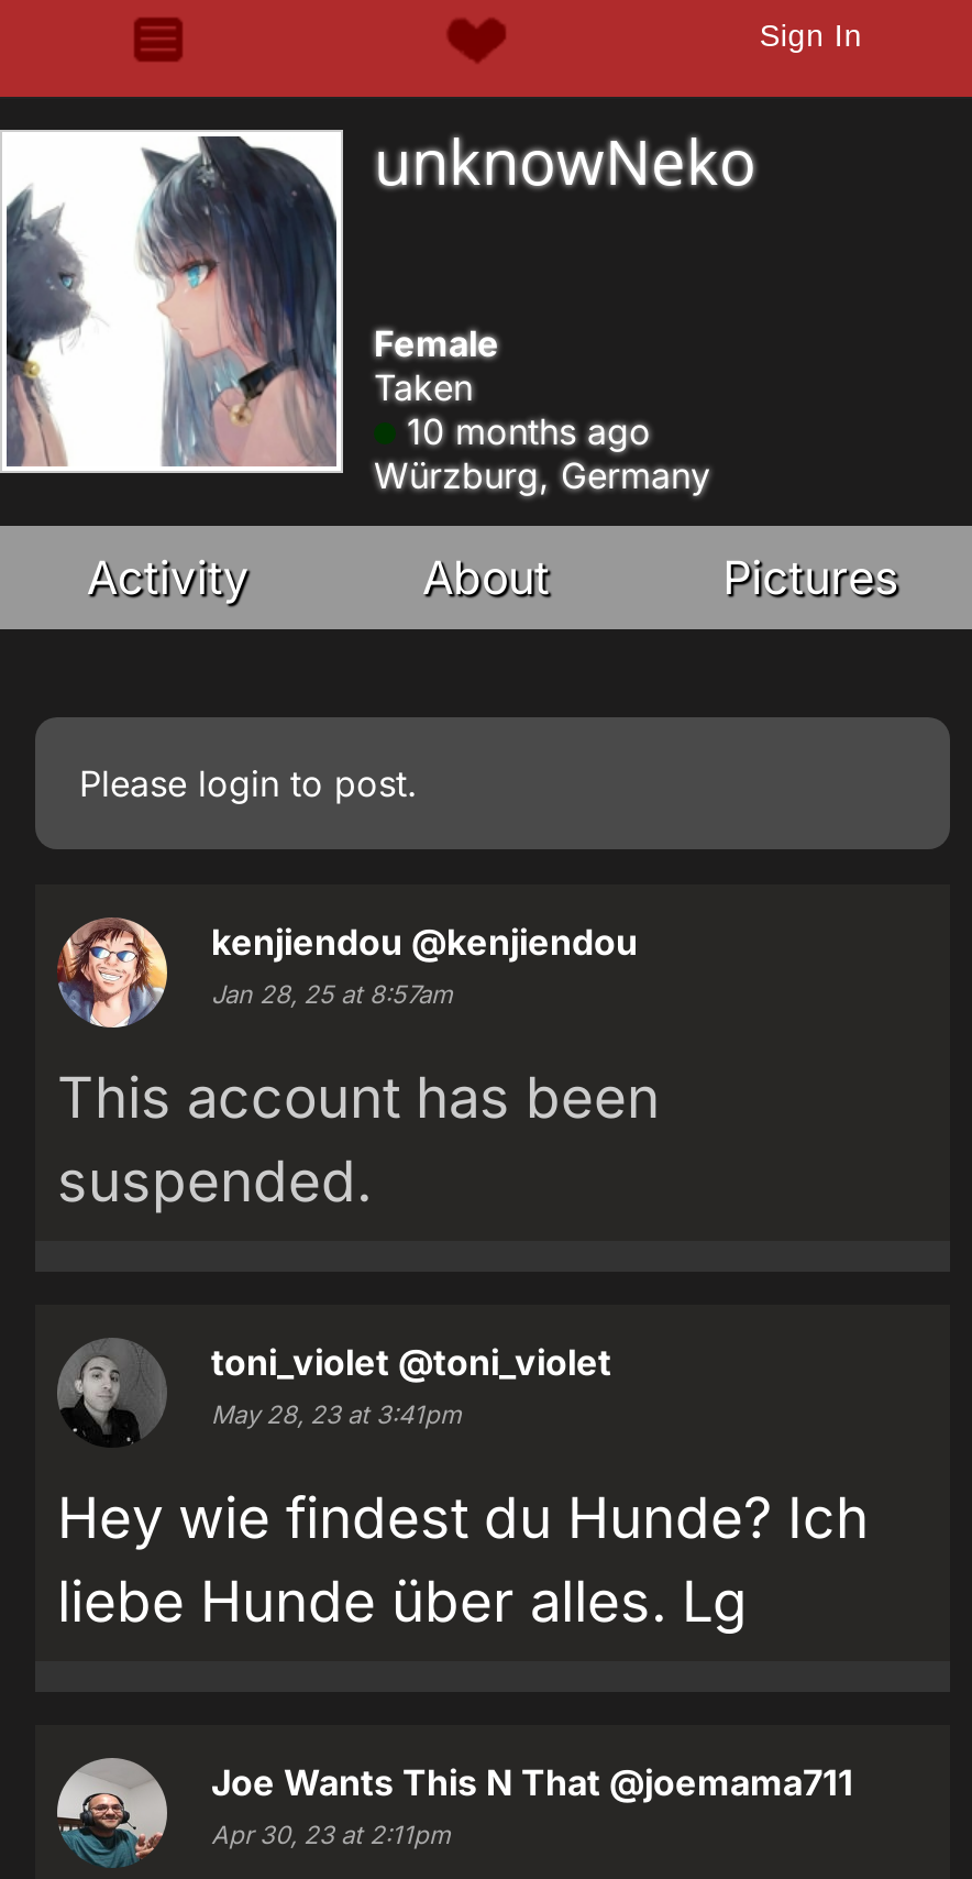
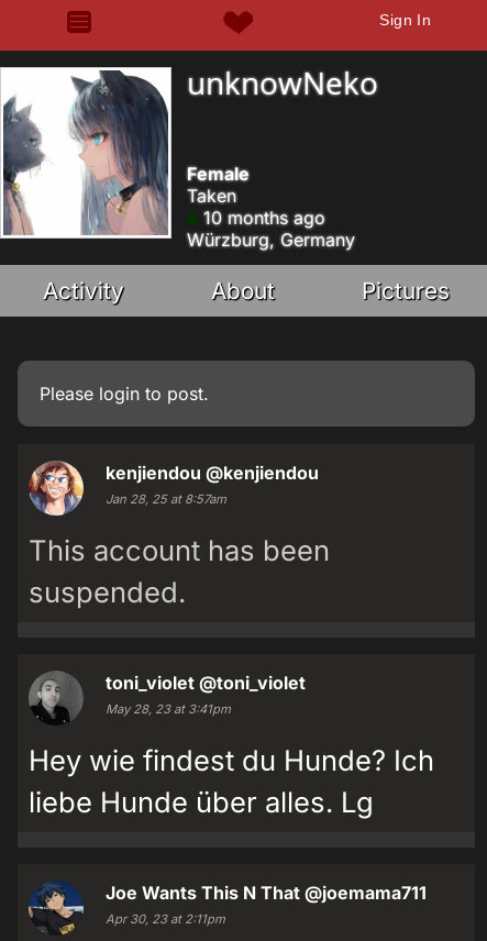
- [image]
+ [image]
